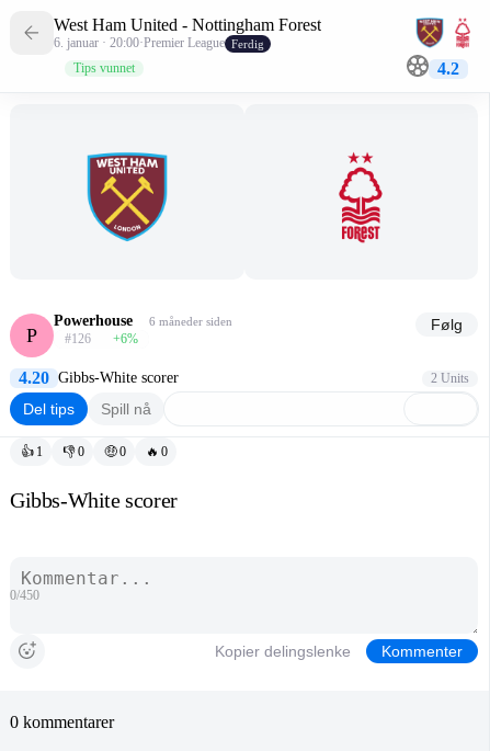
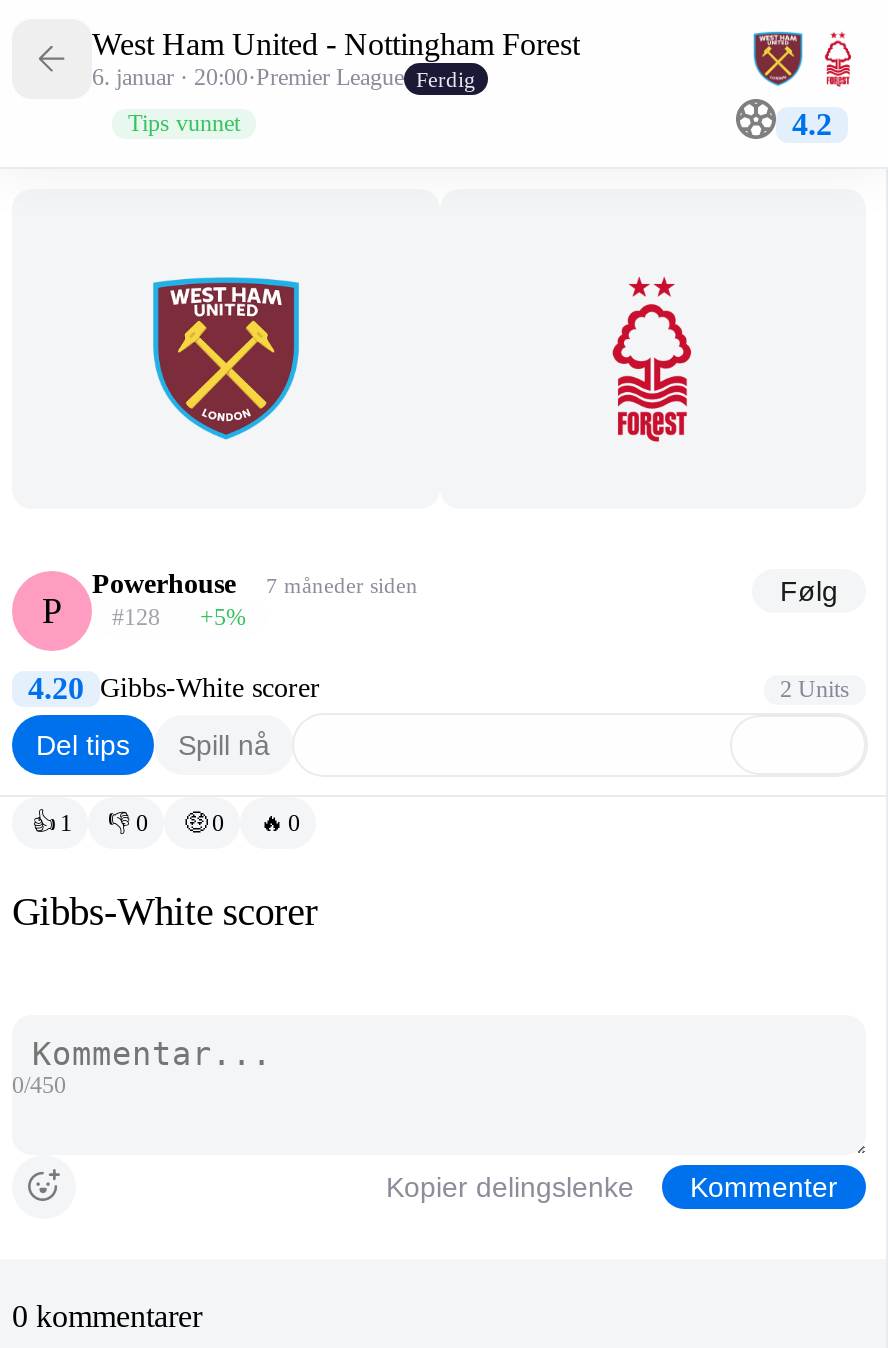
- 6 måneder siden
+ 7 måneder siden

- #126
+ #128

- +6%
+ +5%
